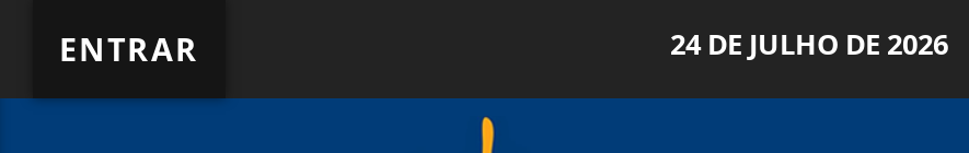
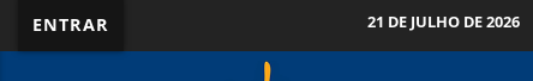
- 24 DE JULHO DE 2026
+ 21 DE JULHO DE 2026
